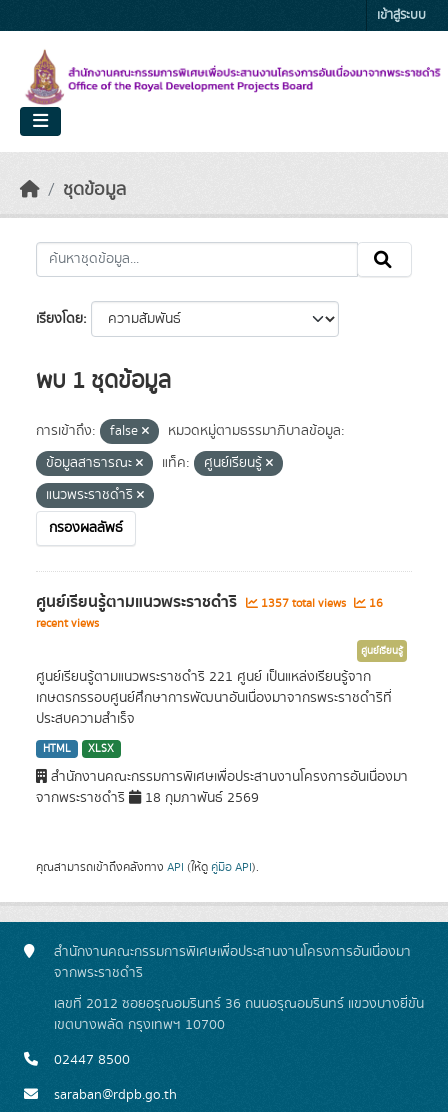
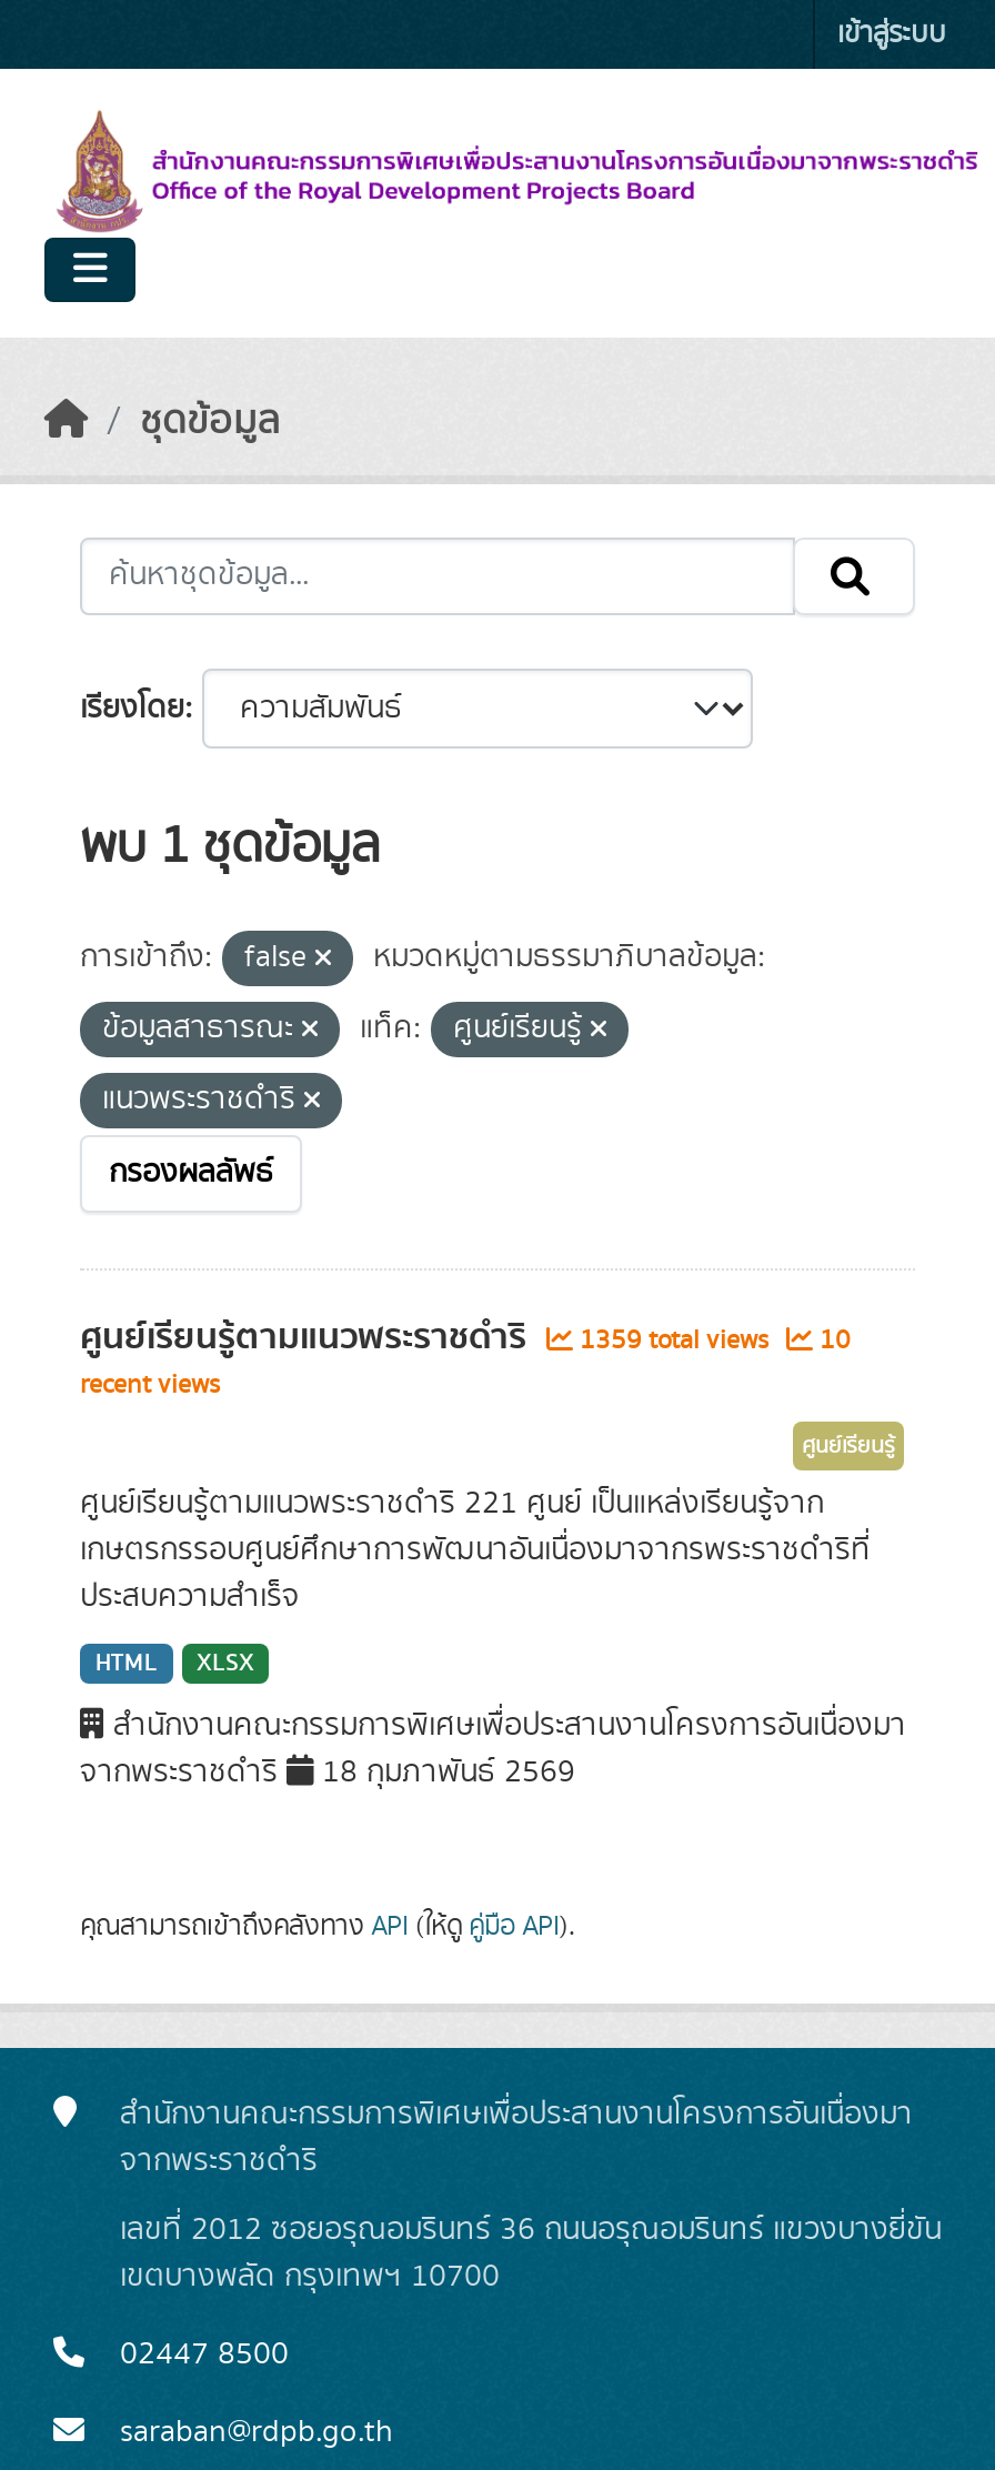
- 1357 total views
+ 1359 total views

- 16
+ 10
